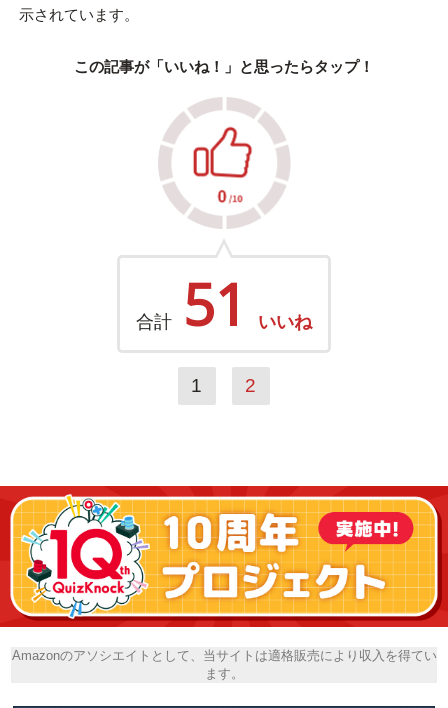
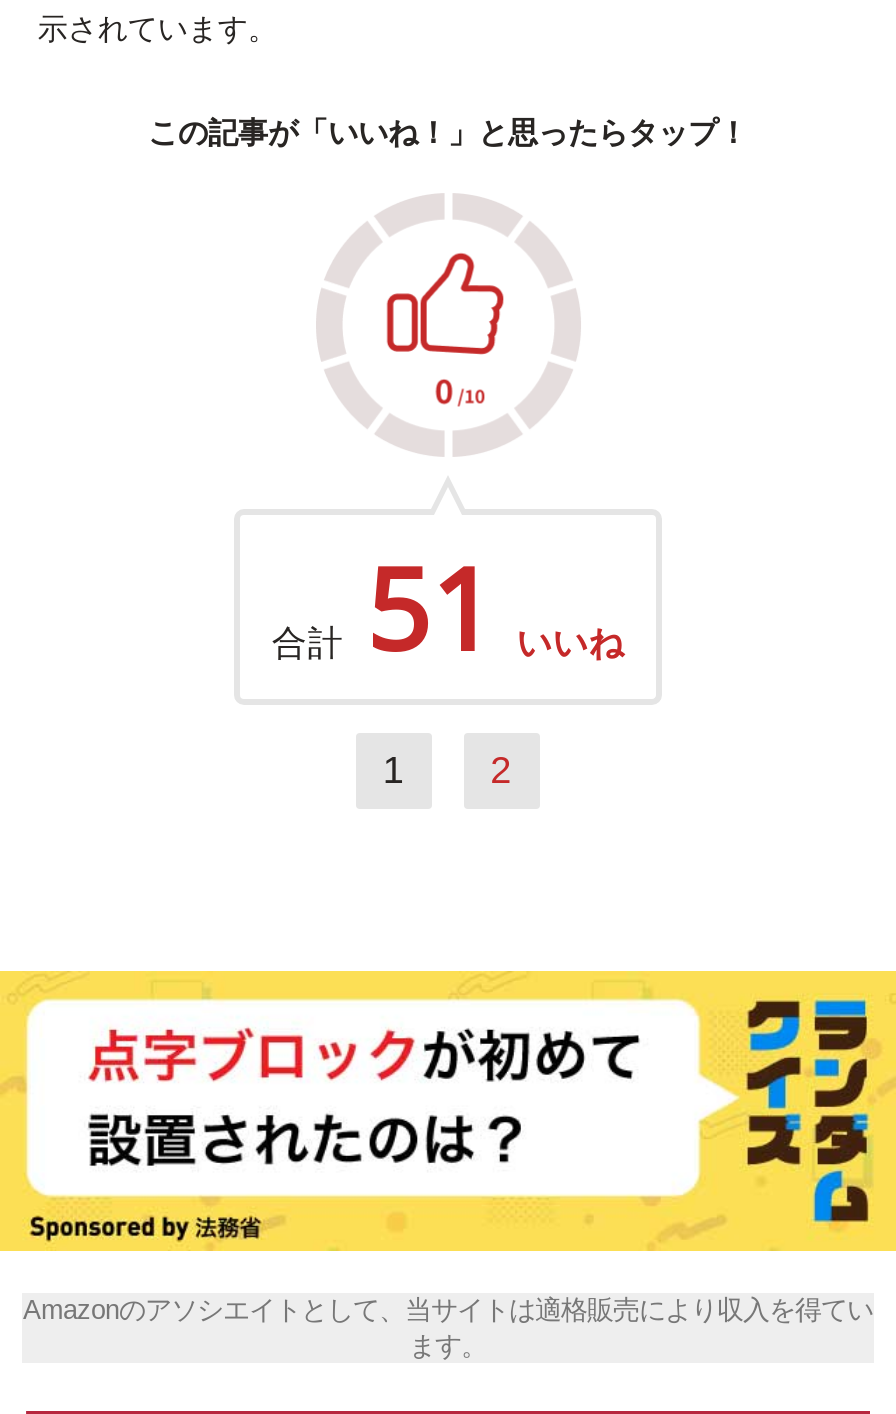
- [image]
+ [image]
